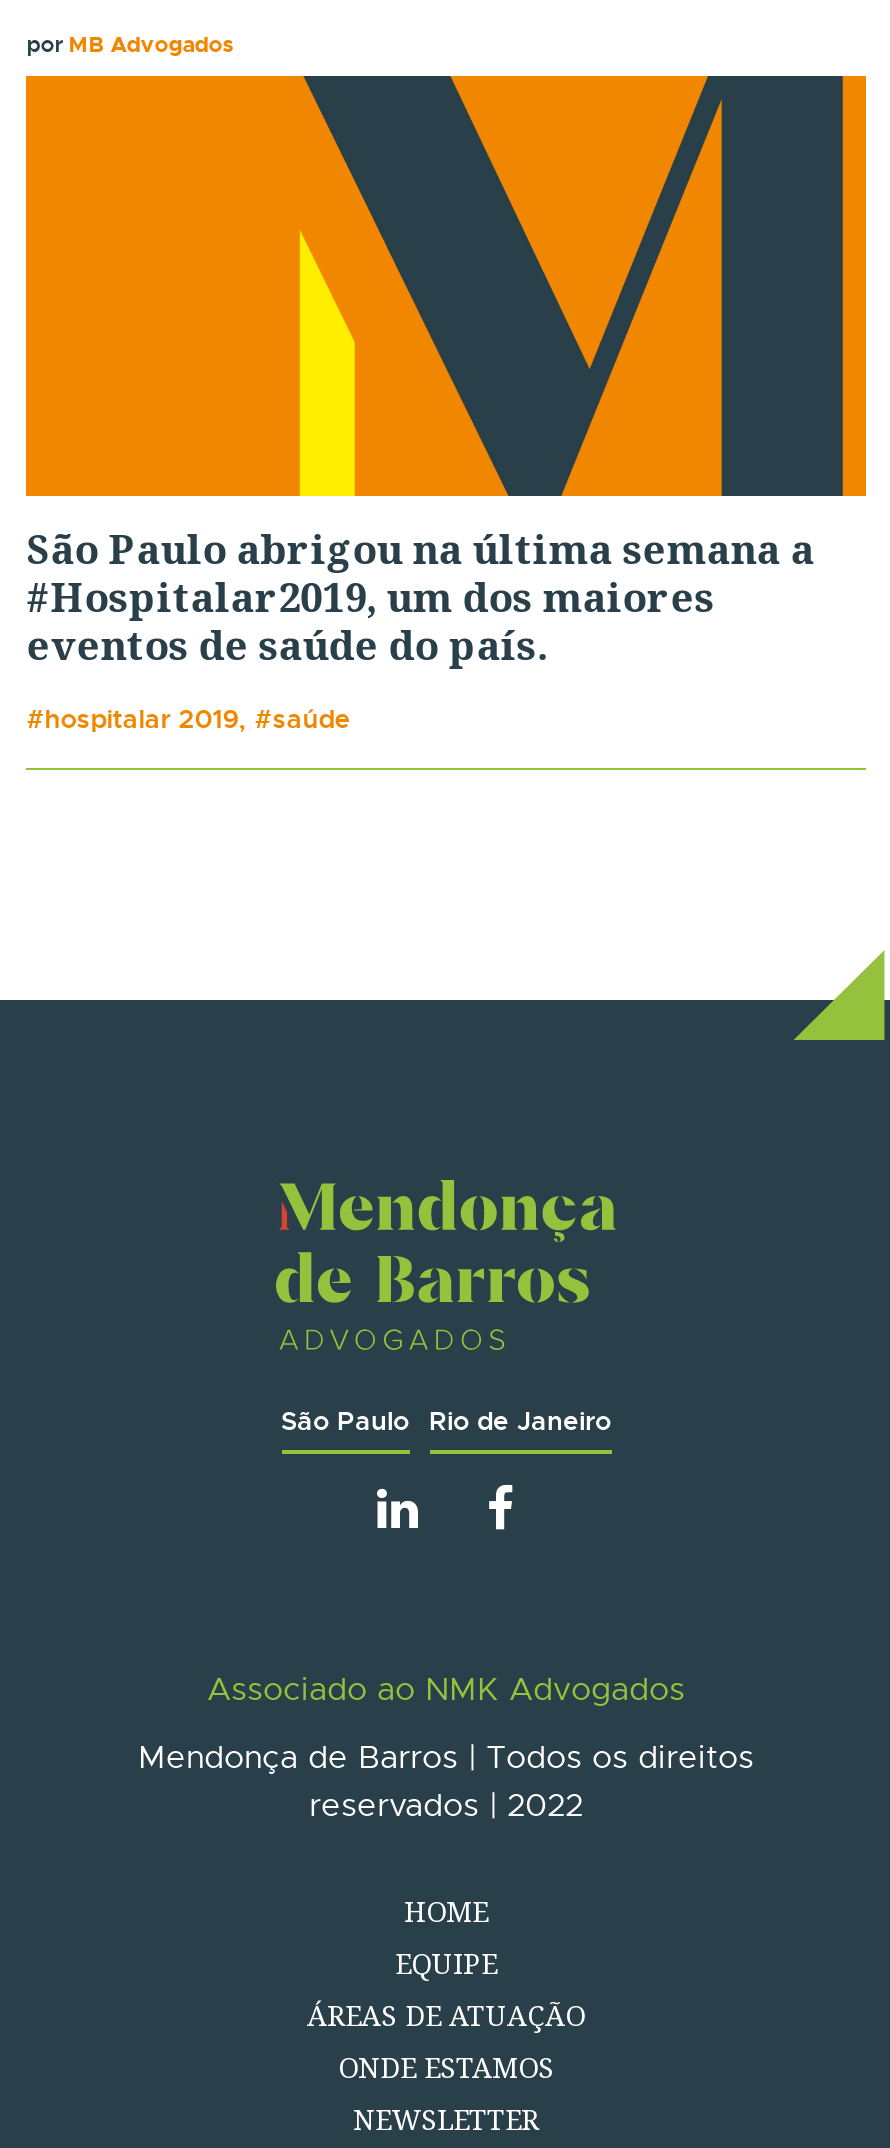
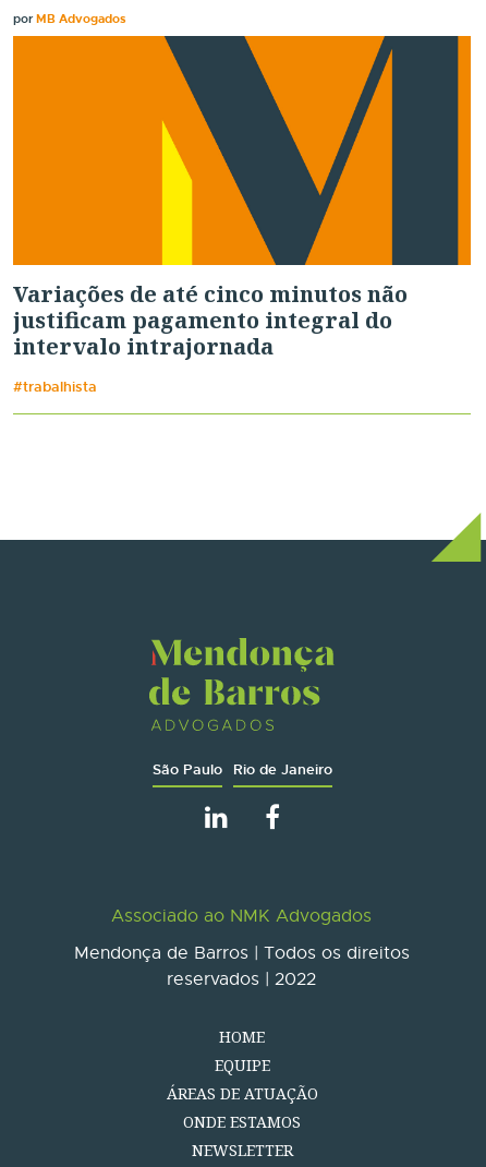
- São Paulo abrigou na última semana a
- #Hospitalar2019, um dos maiores
- eventos de saúde do país.
+ Variações de até cinco minutos não
+ justificam pagamento integral do
+ intervalo intrajornada

- #hospitalar 2019, #saúde
+ #trabalhista
